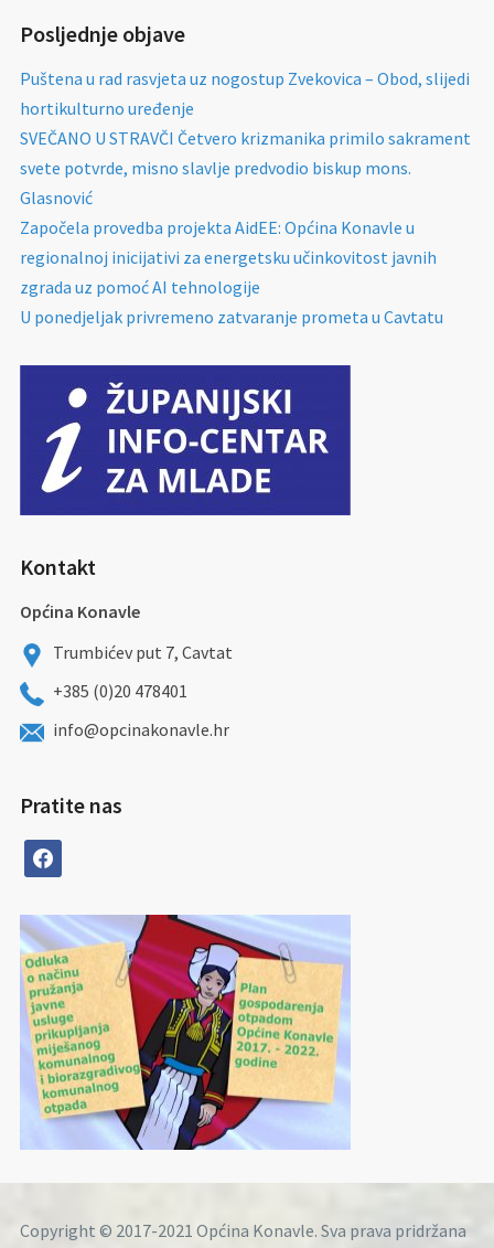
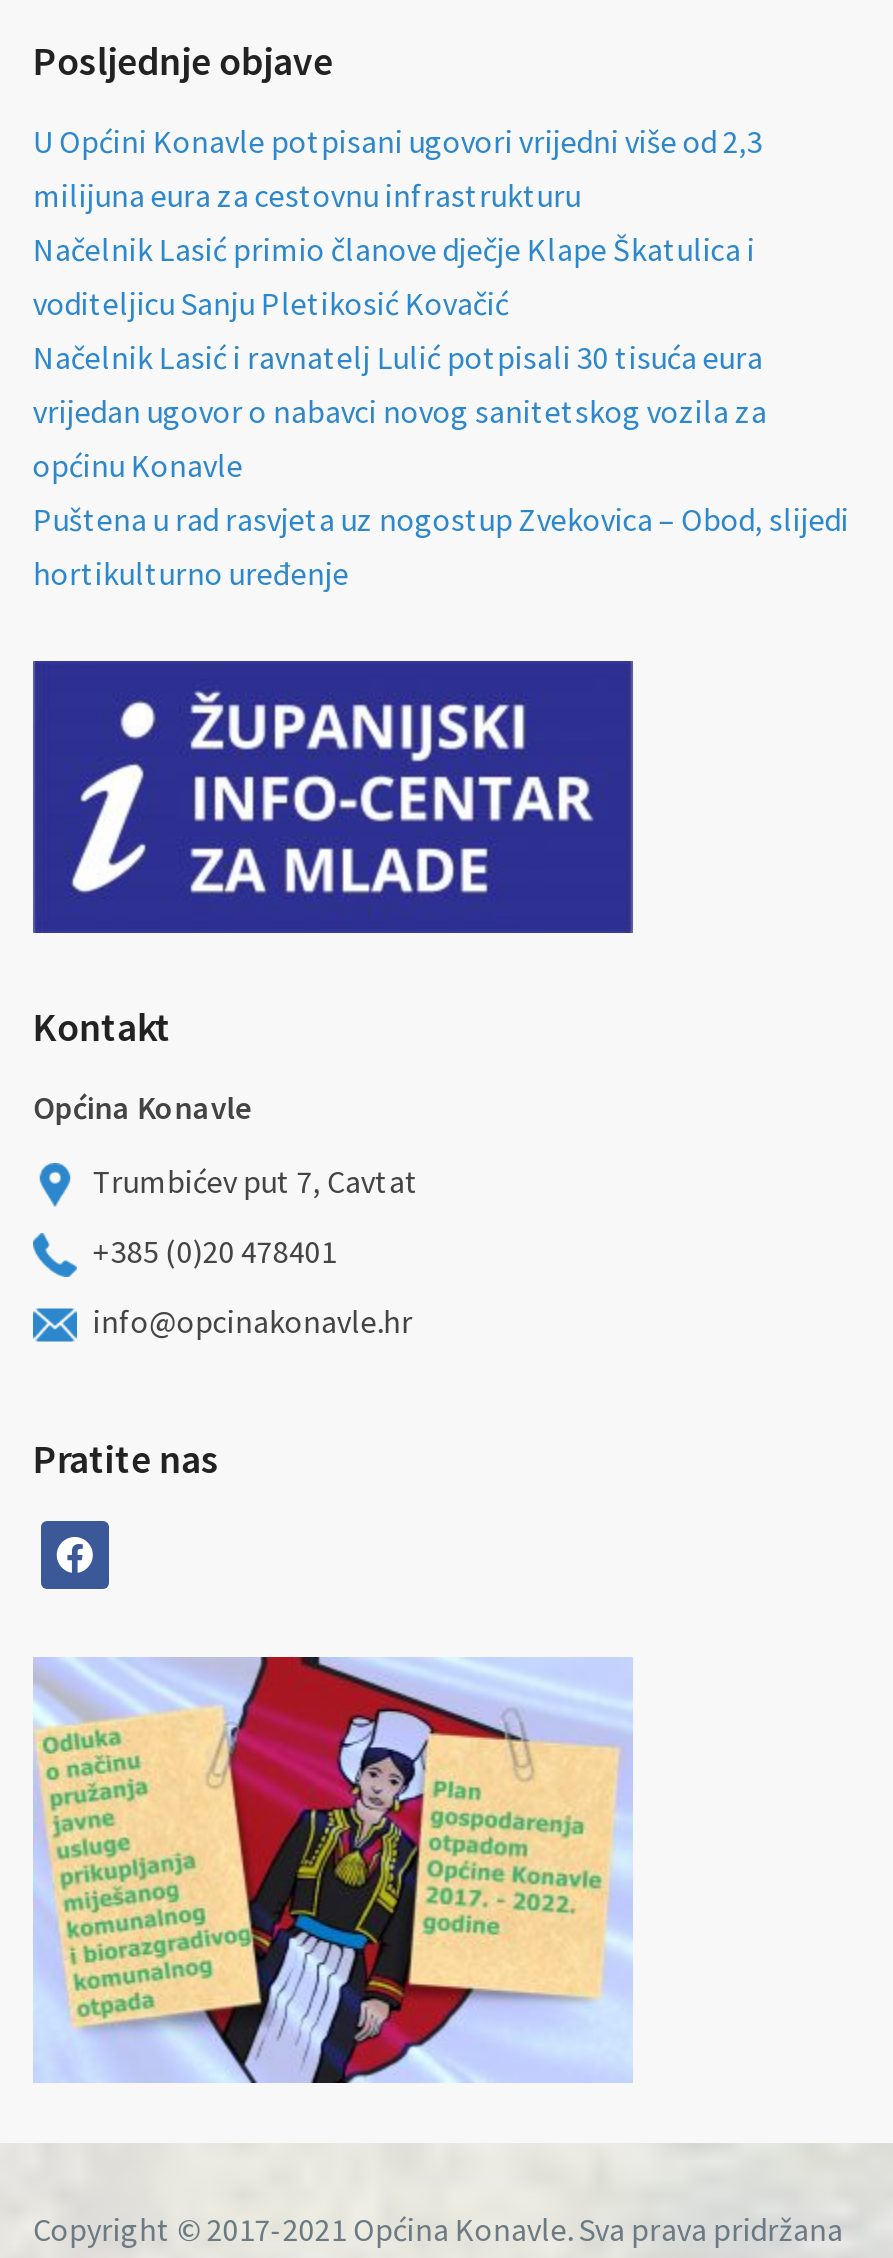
+ U Općini Konavle potpisani ugovori vrijedni više od 2,3
+ milijuna eura za cestovnu infrastrukturu
+ Načelnik Lasić primio članove dječje Klape Škatulica i
+ voditeljicu Sanju Pletikosić Kovačić
+ Načelnik Lasić i ravnatelj Lulić potpisali 30 tisuća eura
+ vrijedan ugovor o nabavci novog sanitetskog vozila za
+ općinu Konavle

moved down: Puštena u rad rasvjeta uz nogostup Zvekovica – Obod, slijedi | hortikulturno uređenje

- SVEČANO U STRAVČI Četvero krizmanika primilo sakrament
- svete potvrde, misno slavlje predvodio biskup mons.
- Glasnović
- Započela provedba projekta AidEE: Općina Konavle u
- regionalnoj inicijativi za energetsku učinkovitost javnih
- zgrada uz pomoć AI tehnologije
- U ponedjeljak privremeno zatvaranje prometa u Cavtatu
